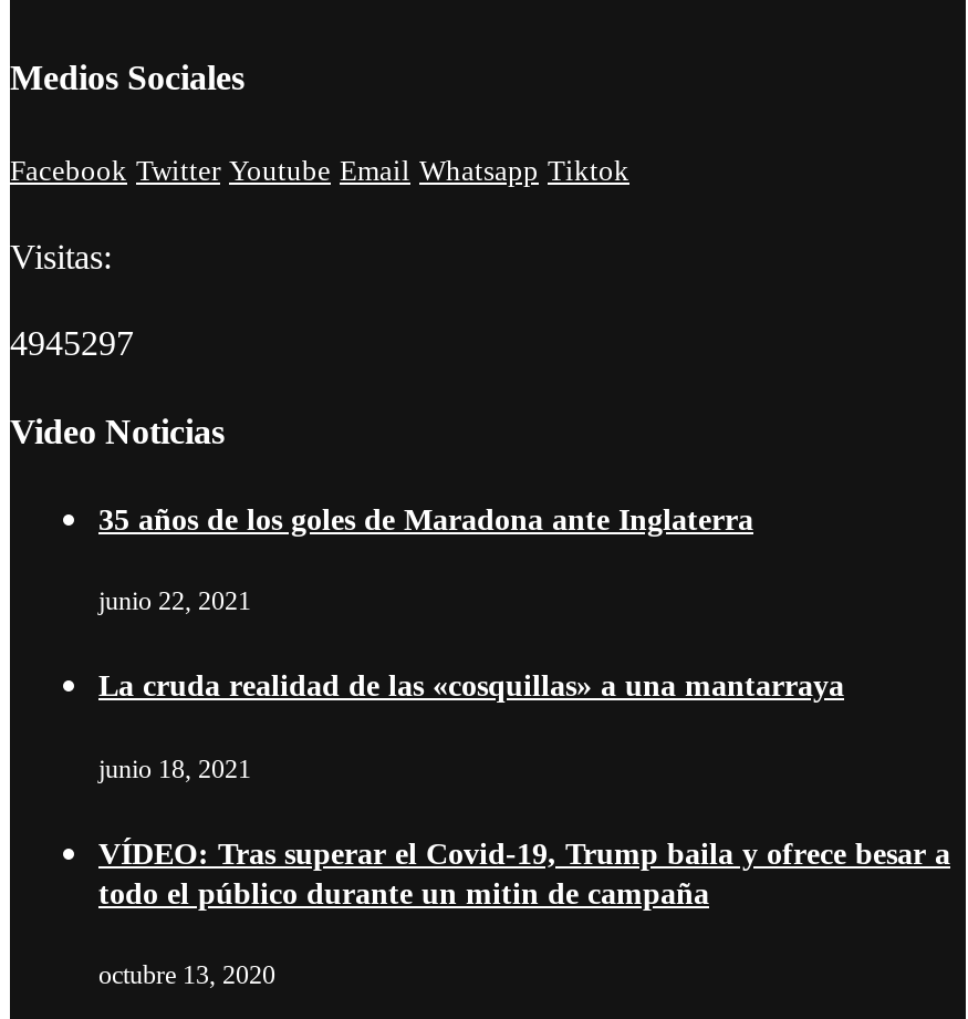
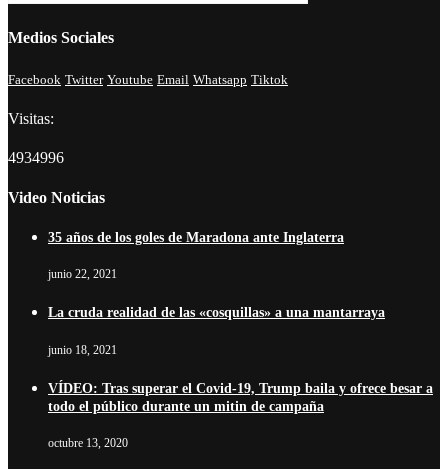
- 4945297
+ 4934996
